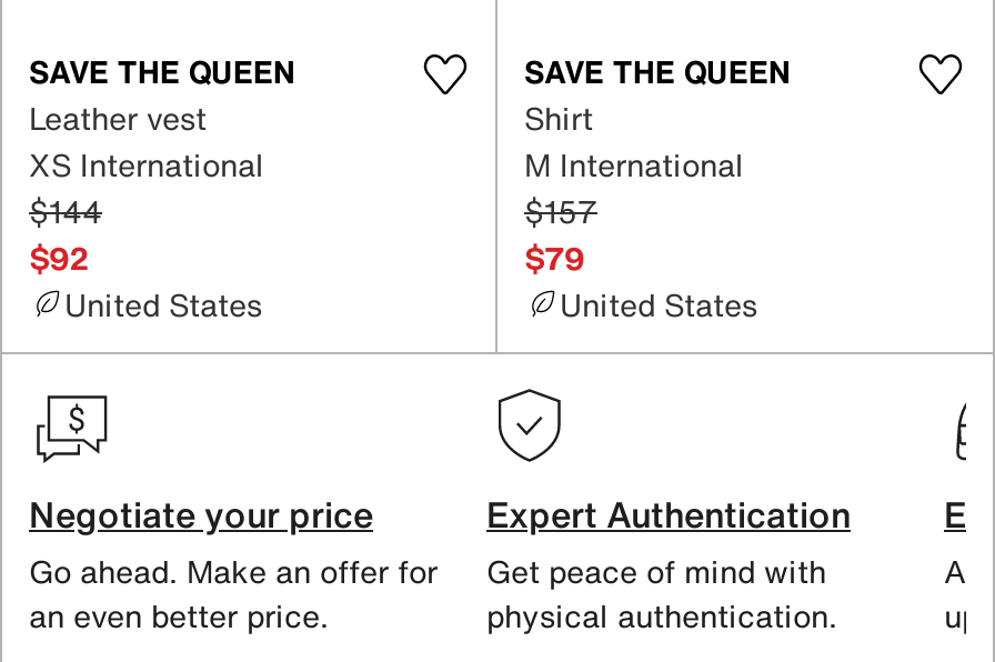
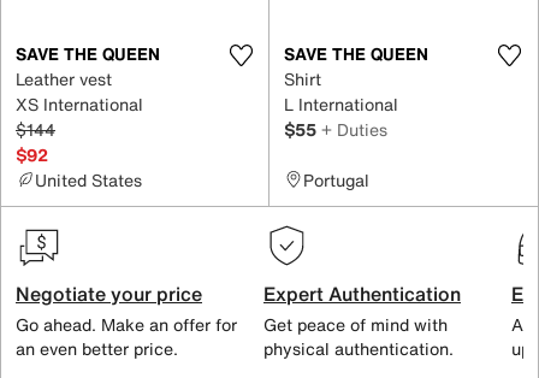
- M International
- $157
- $79
- United States
+ L International
+ $55 + Duties
+ Portugal
